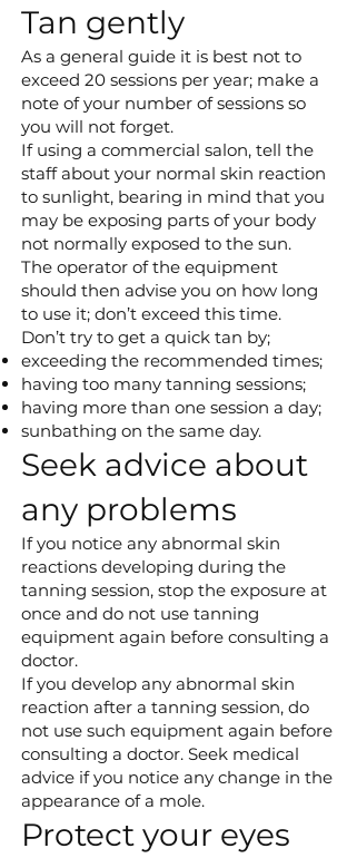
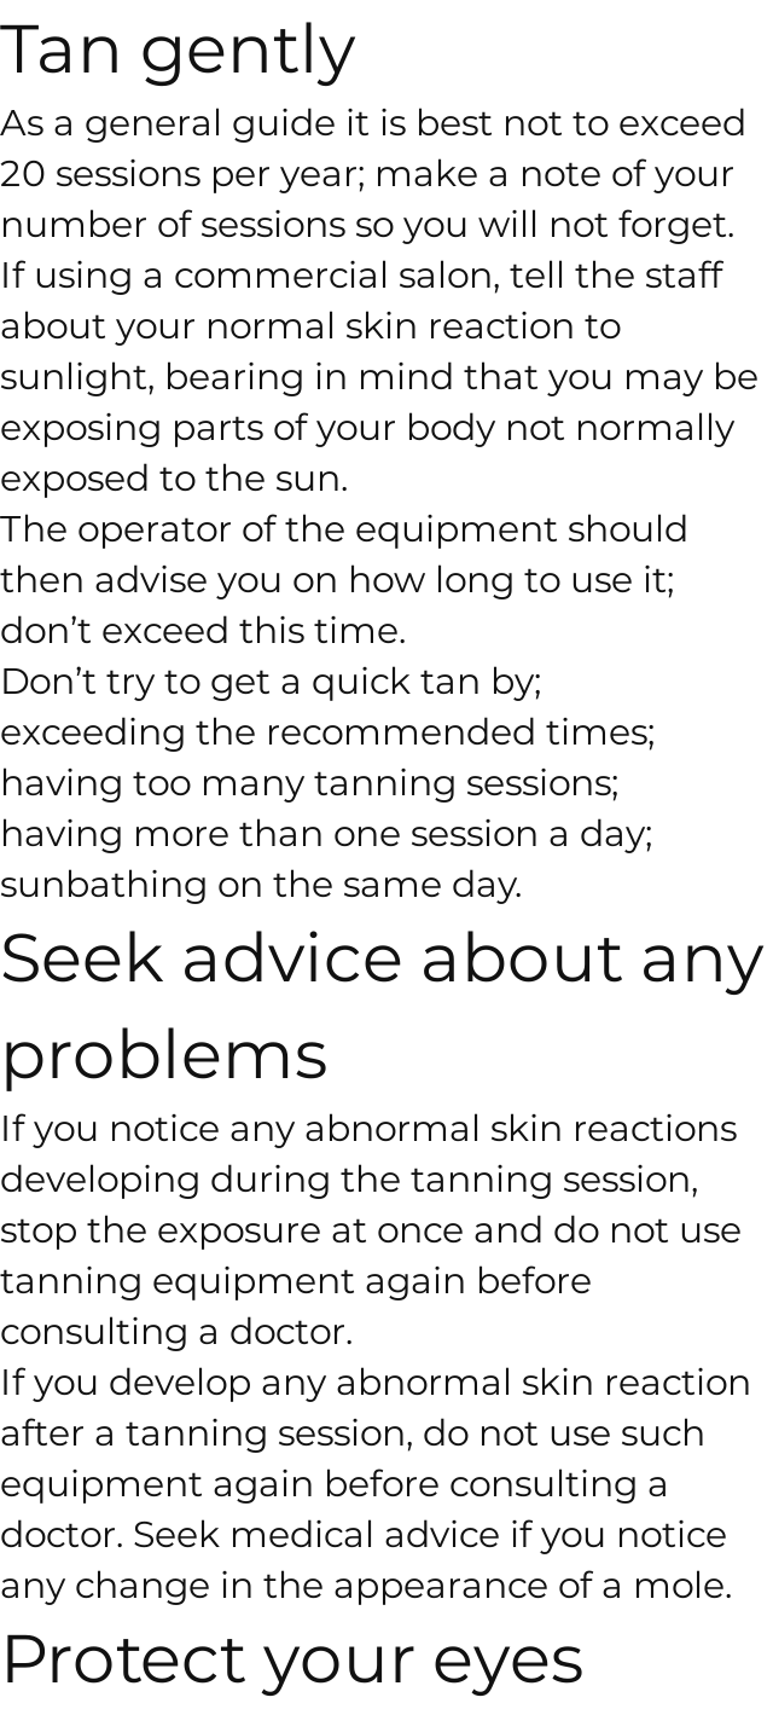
- Seek advice about
- any problems
- If you notice any abnormal skin
- reactions developing during the
- tanning session, stop the exposure at
- once and do not use tanning
+ Seek advice about any
+ problems
+ If you notice any abnormal skin reactions
+ developing during the tanning session,
+ stop the exposure at once and do not use
+ tanning equipment again before
+ consulting a doctor.
+ If you develop any abnormal skin reaction
+ after a tanning session, do not use such

moved down: equipment again before consulting a

- doctor.
- If you develop any abnormal skin
- reaction after a tanning session, do
- not use such equipment again before
- consulting a doctor. Seek medical
- advice if you notice any change in the
- appearance of a mole.
+ doctor. Seek medical advice if you notice
+ any change in the appearance of a mole.
